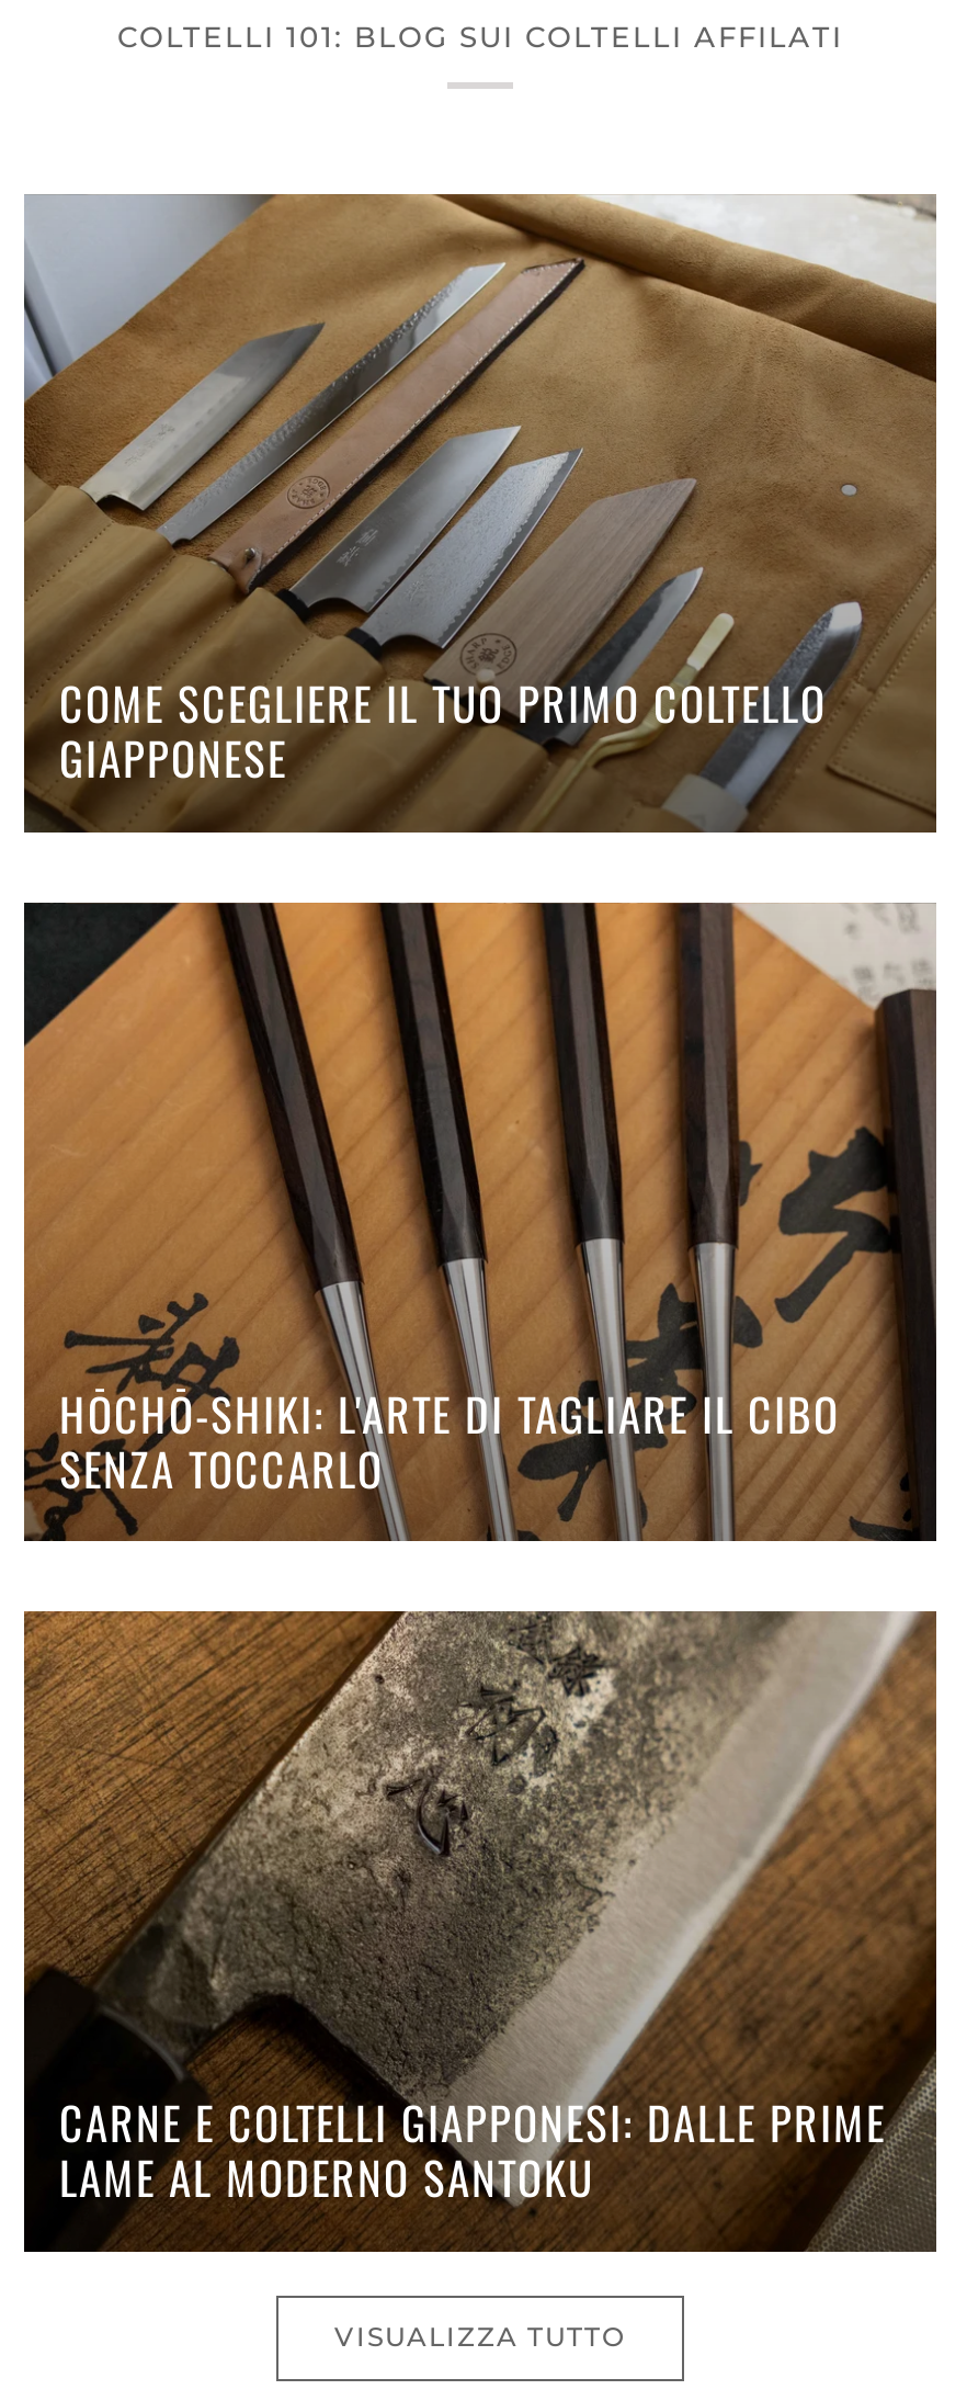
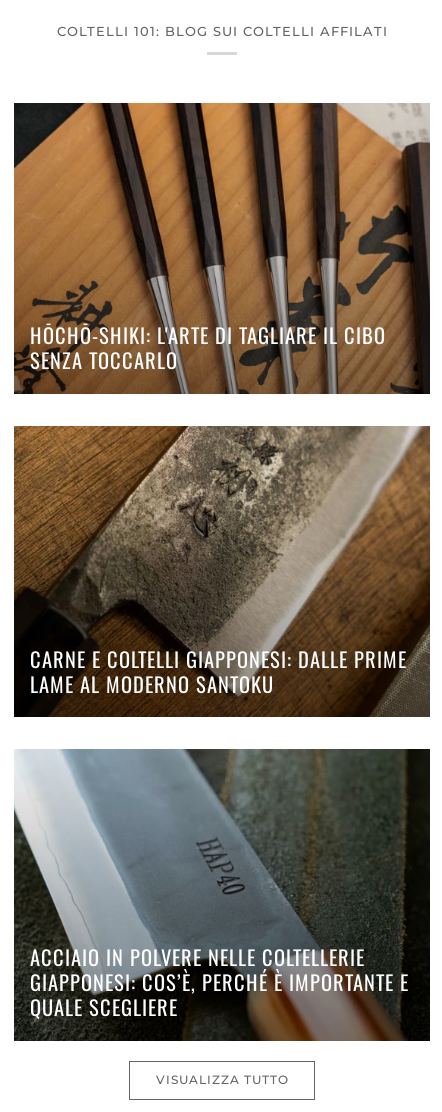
- [image]
- COME SCEGLIERE IL TUO PRIMO COLTELLO
- GIAPPONESE

moved up: [image] | HŌCHŌ-SHIKI: L'ARTE DI TAGLIARE IL CIBO | SENZA TOCCARLO | CARNE E COLTELLI GIAPPONESI: DALLE PRIME | LAME AL MODERNO SANTOKU

+ [image]
+ ACCIAIO IN POLVERE NELLE COLTELLERIE
+ GIAPPONESI: COS’È, PERCHÉ È IMPORTANTE E
+ QUALE SCEGLIERE
